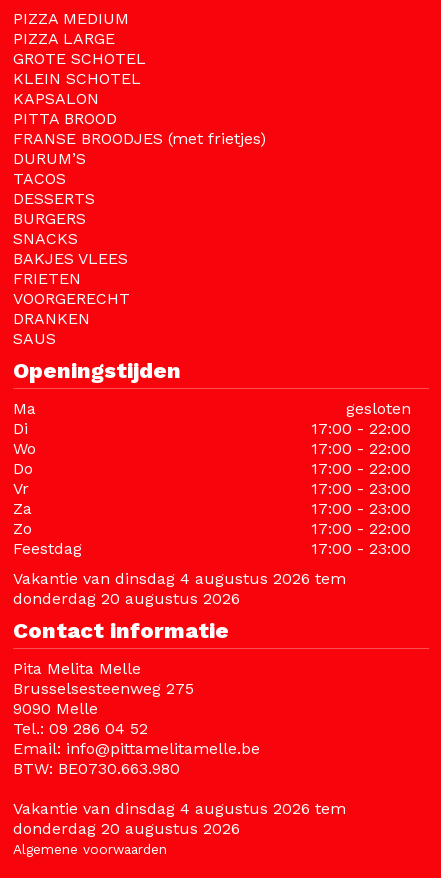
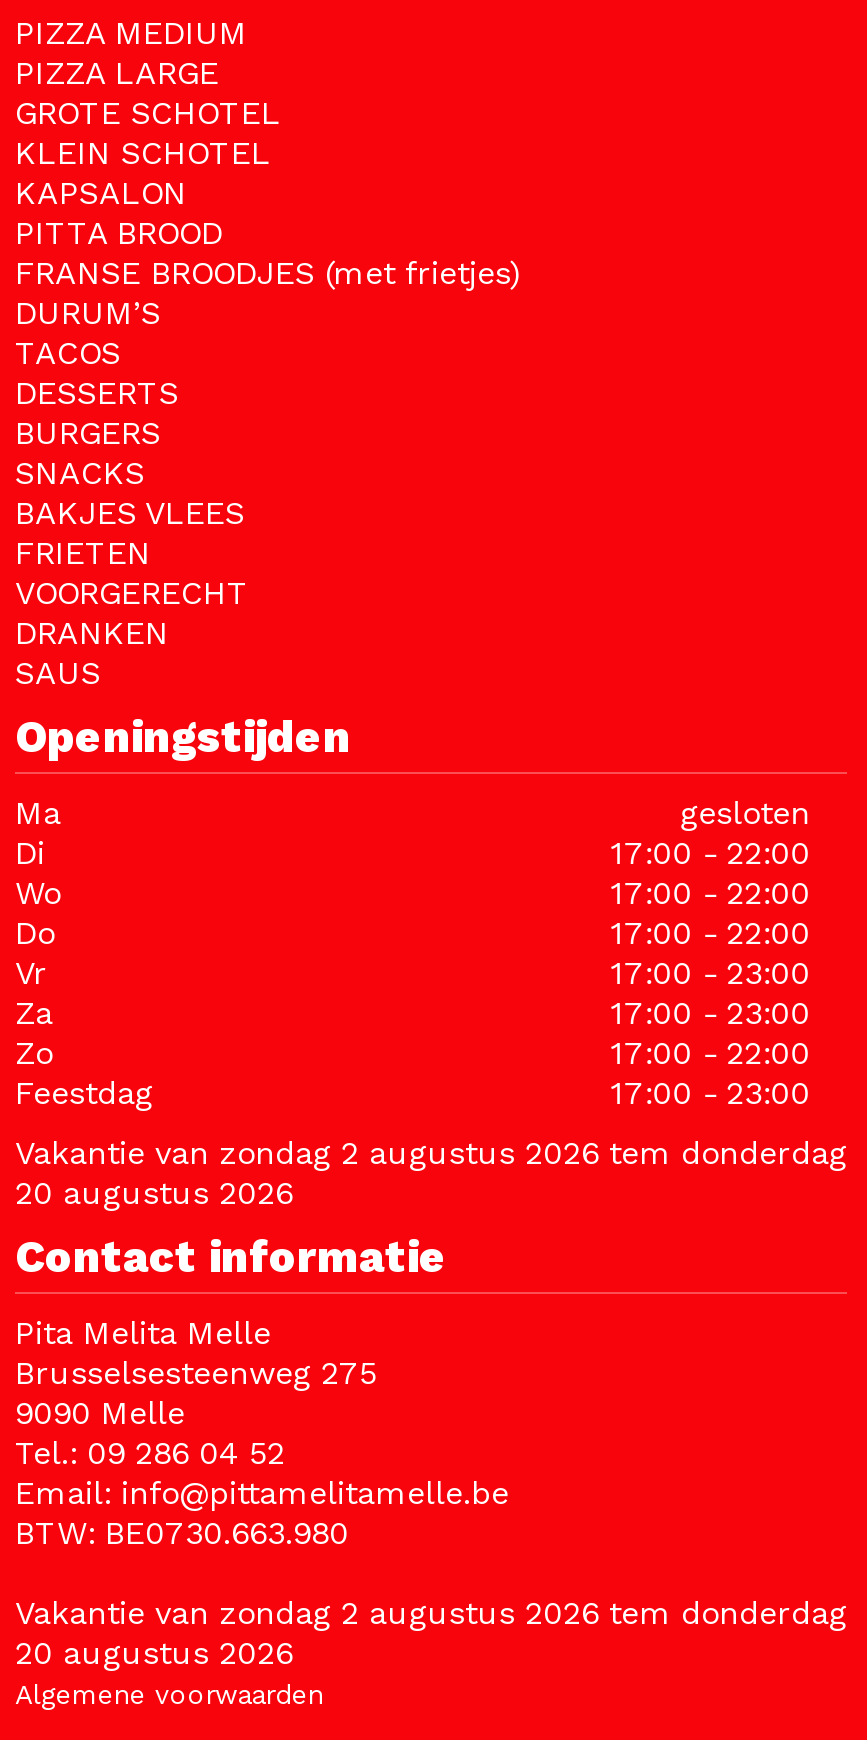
- Vakantie van dinsdag 4 augustus 2026 tem
- donderdag 20 augustus 2026
+ Vakantie van zondag 2 augustus 2026 tem donderdag
+ 20 augustus 2026

- Vakantie van dinsdag 4 augustus 2026 tem
- donderdag 20 augustus 2026
+ Vakantie van zondag 2 augustus 2026 tem donderdag
+ 20 augustus 2026
